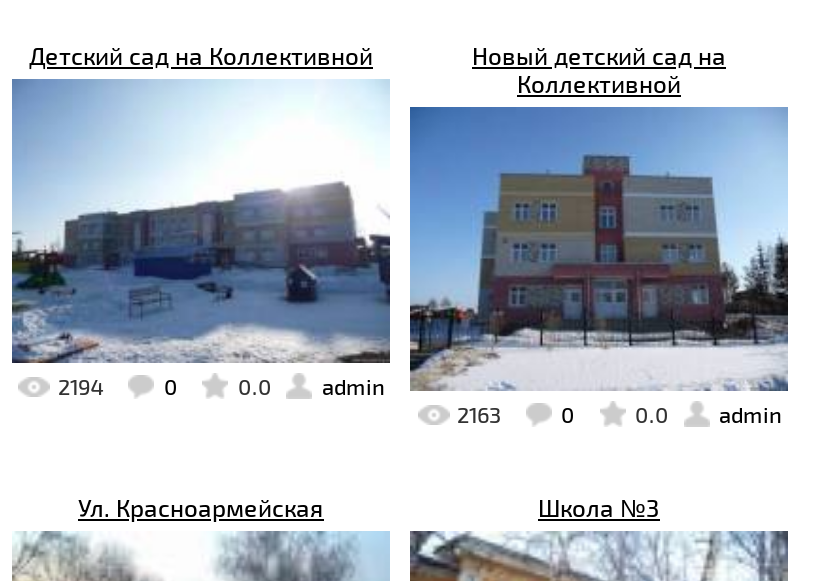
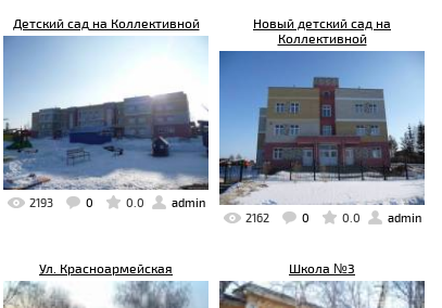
- 2194
+ 2193

- 2163
+ 2162
